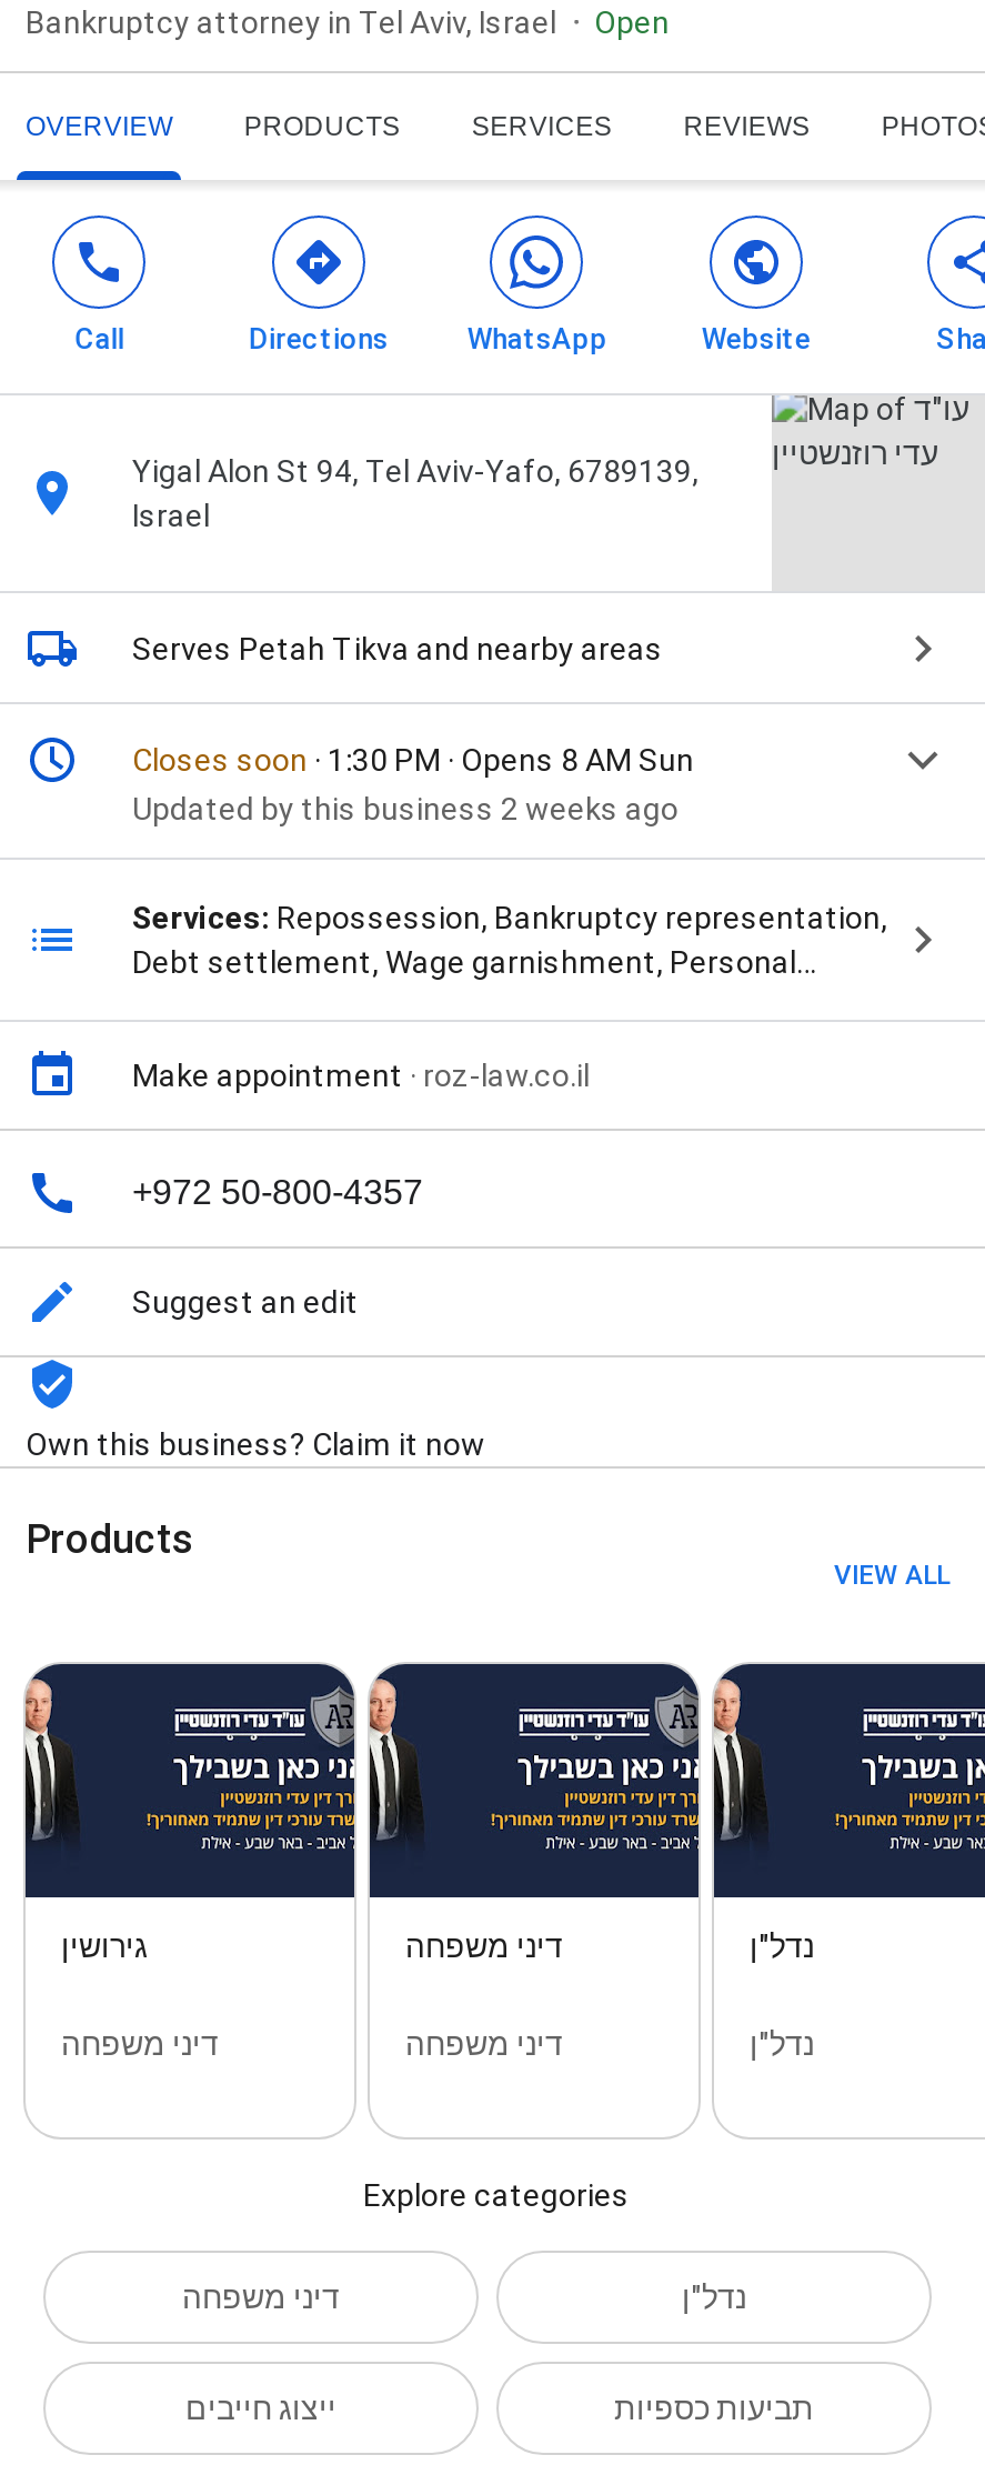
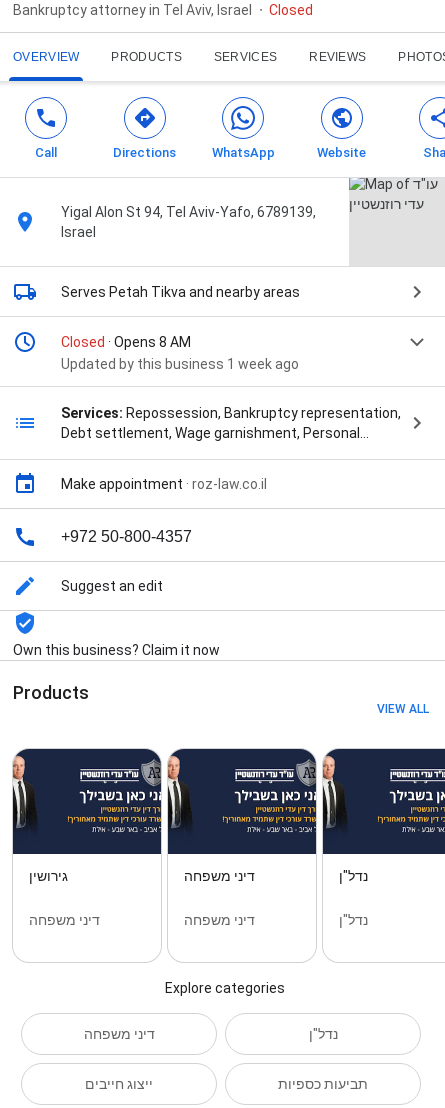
- Open
+ Closed

- Closes soon · 1:30 PM · Opens 8 AM Sun
- Updated by this business 2 weeks ago
+ Closed · Opens 8 AM
+ Updated by this business 1 week ago
